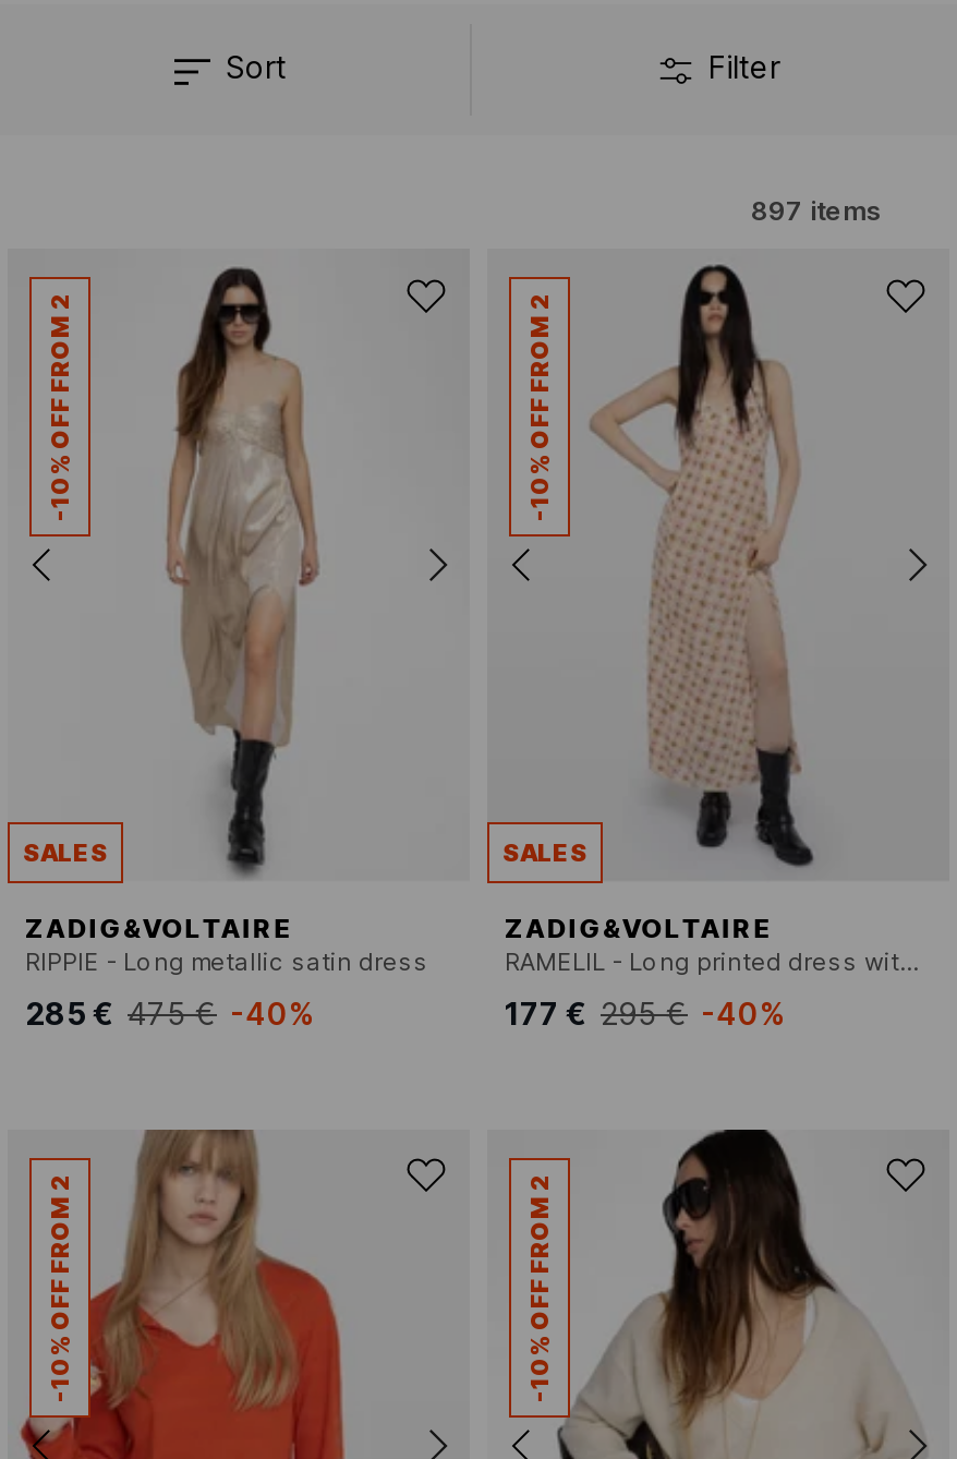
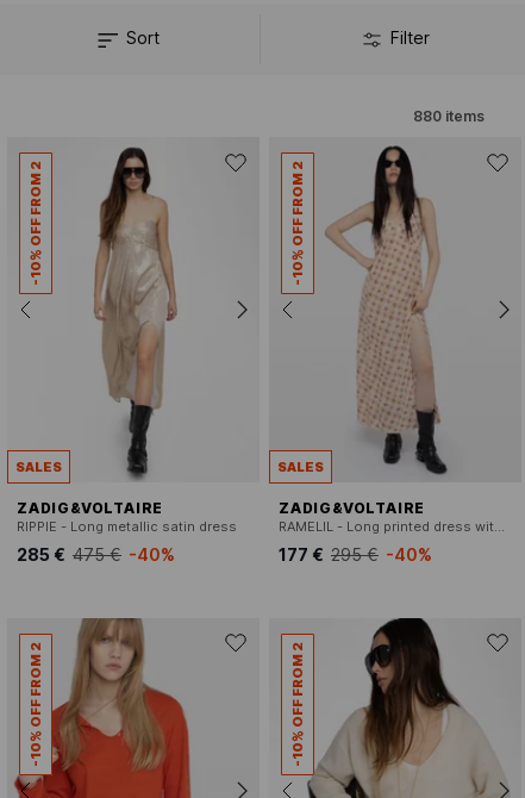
- 897 items
+ 880 items
